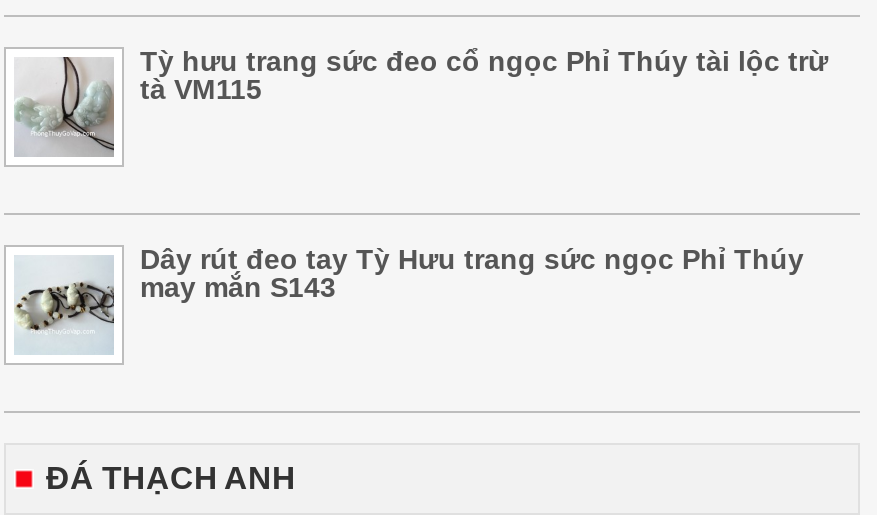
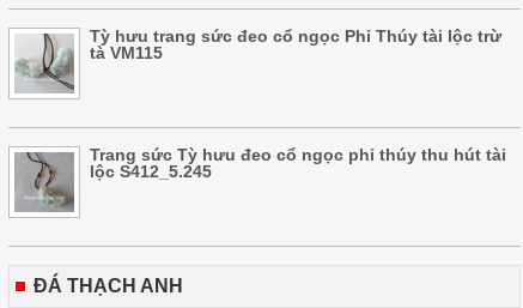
- [image]
- Dây rút đeo tay Tỳ Hưu trang sức ngọc Phỉ Thúy
- may mắn S143
+ [image]
+ Trang sức Tỳ hưu đeo cổ ngọc phỉ thúy thu hút tài
+ lộc S412_5.245
